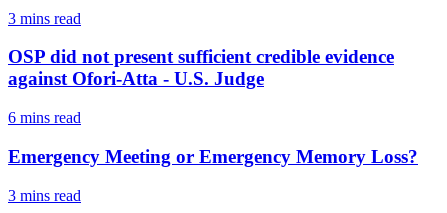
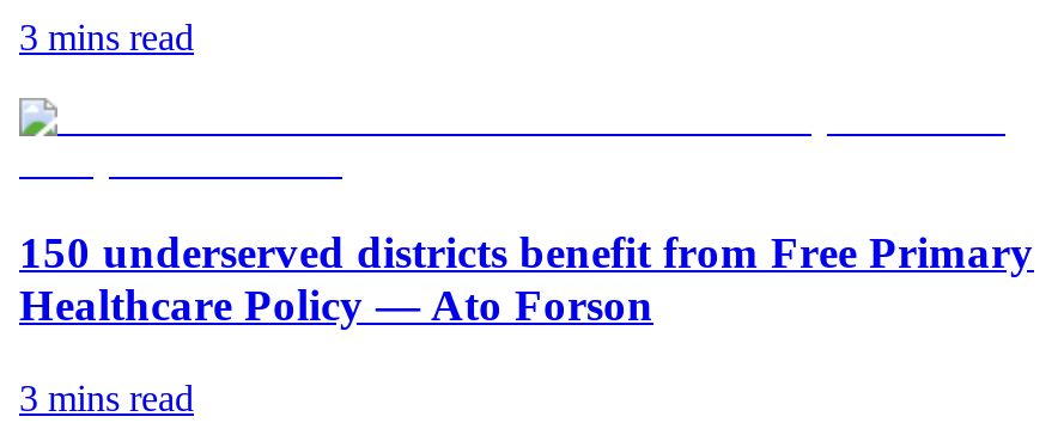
- OSP did not present sufficient credible evidence
- against Ofori-Atta - U.S. Judge
- 6 mins read
- Emergency Meeting or Emergency Memory Loss?
+ 150 underserved districts benefit from Free Primary
+ Healthcare Policy — Ato Forson
